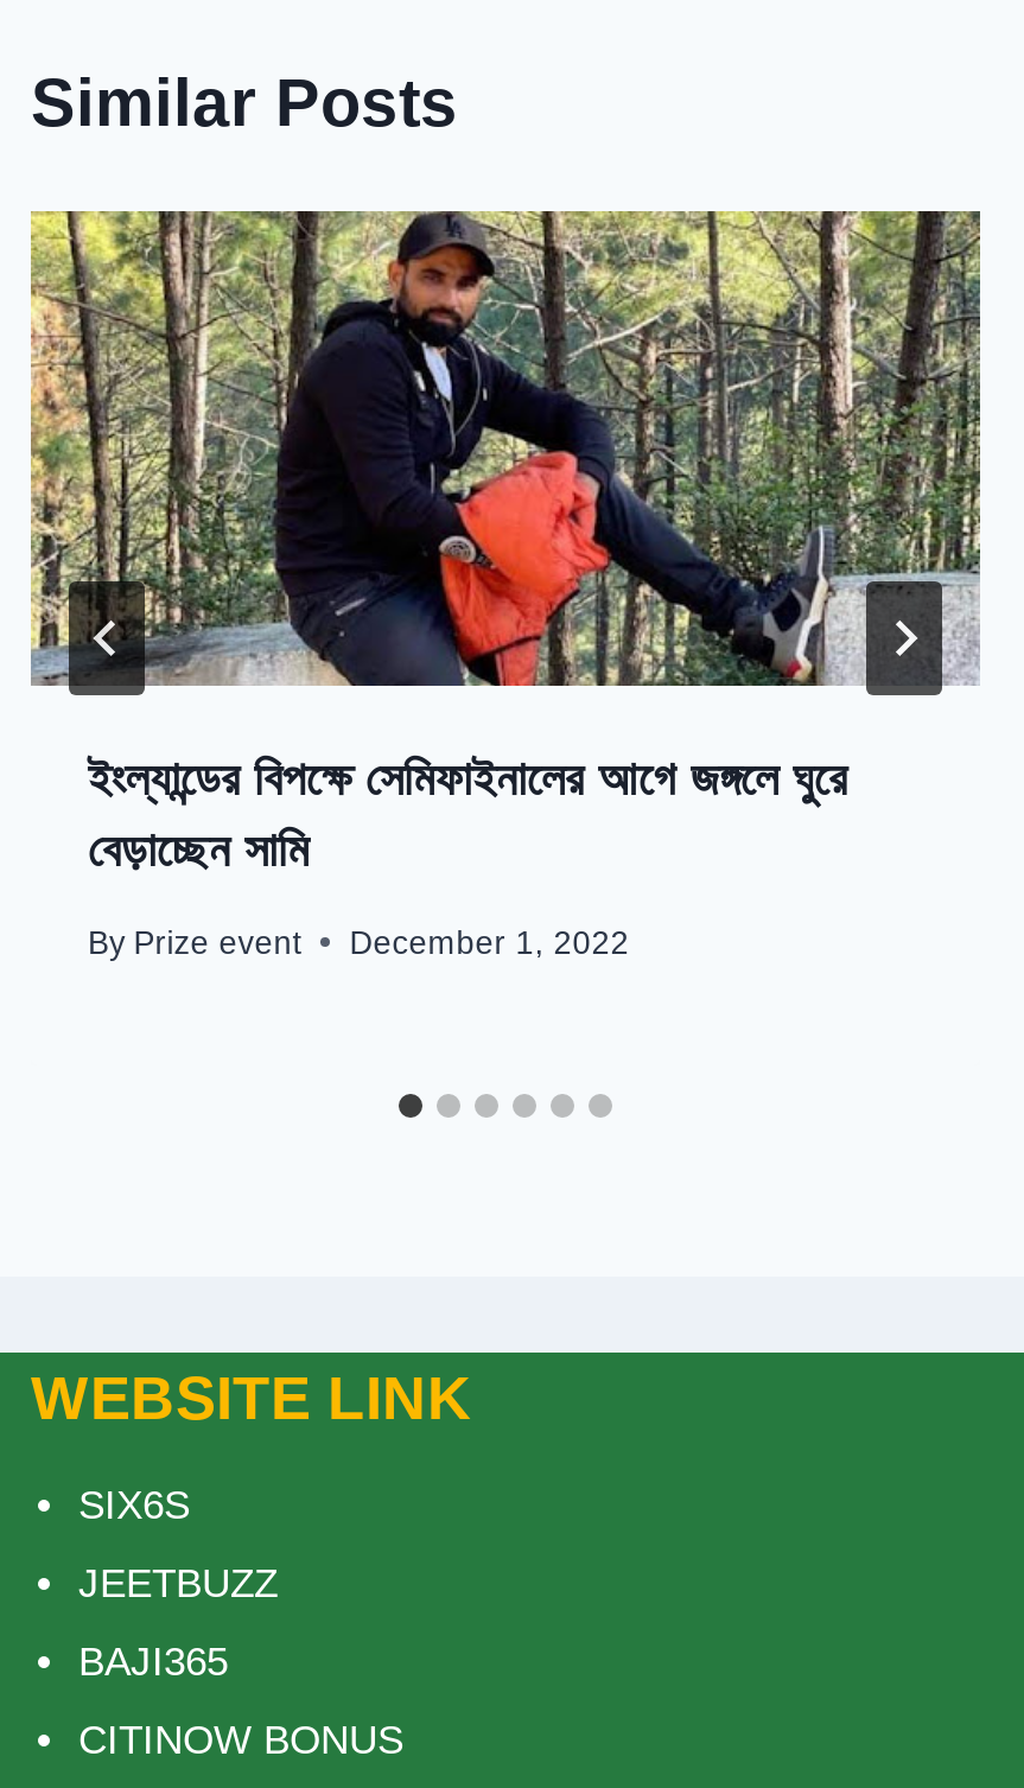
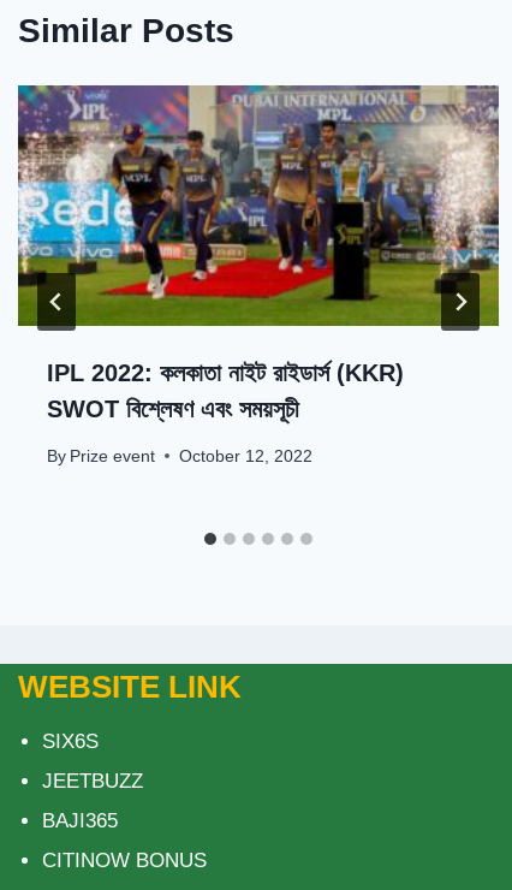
- [image]
- ইংল্যান্ডের বিপক্ষে সেমিফাইনালের আগে জঙ্গলে ঘুরে
- বেড়াচ্ছেন সামি
+ [image]
+ IPL 2022: কলকাতা নাইট রাইডার্স (KKR)
+ SWOT বিশ্লেষণ এবং সময়সূচী

- By Prize event December 1, 2022
+ By Prize event October 12, 2022
